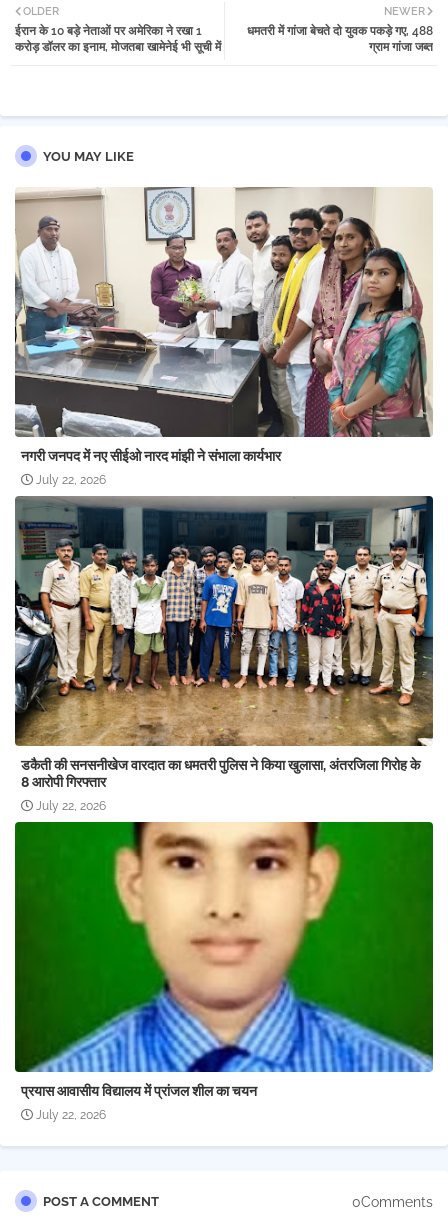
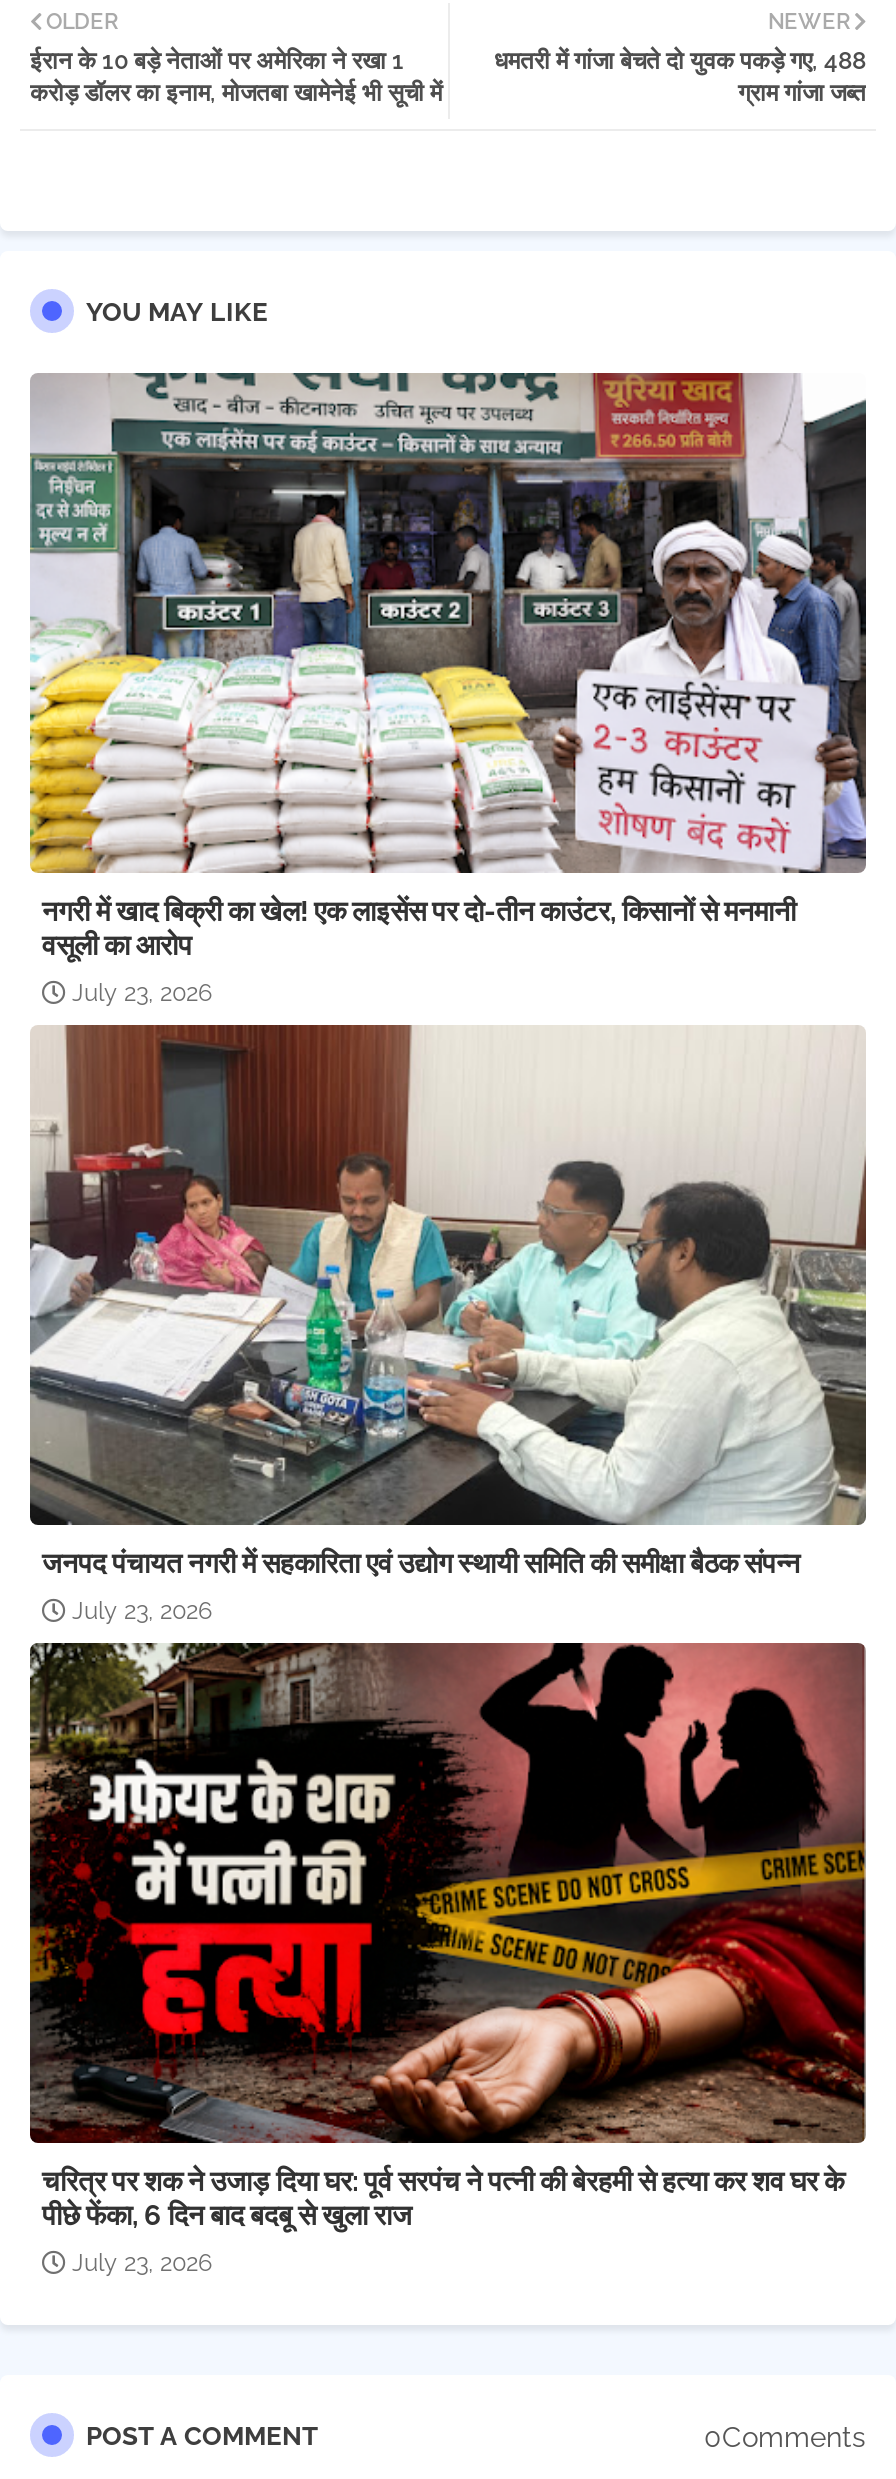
- [image]
- नगरी जनपद में नए सीईओ नारद मांझी ने संभाला कार्यभार
+ [image]
+ नगरी में खाद बिक्री का खेल! एक लाइसेंस पर दो-तीन काउंटर, किसानों से मनमानी
+ वसूली का आरोप

- July 22, 2026
+ July 23, 2026

- [image]
- डकैती की सनसनीखेज वारदात का धमतरी पुलिस ने किया खुलासा, अंतरजिला गिरोह के
- 8 आरोपी गिरफ्तार
+ [image]
+ जनपद पंचायत नगरी में सहकारिता एवं उद्योग स्थायी समिति की समीक्षा बैठक संपन्न

- July 22, 2026
+ July 23, 2026

- [image]
- प्रयास आवासीय विद्यालय में प्रांजल शील का चयन
+ [image]
+ चरित्र पर शक ने उजाड़ दिया घर: पूर्व सरपंच ने पत्नी की बेरहमी से हत्या कर शव घर के
+ पीछे फेंका, 6 दिन बाद बदबू से खुला राज

- July 22, 2026
+ July 23, 2026
